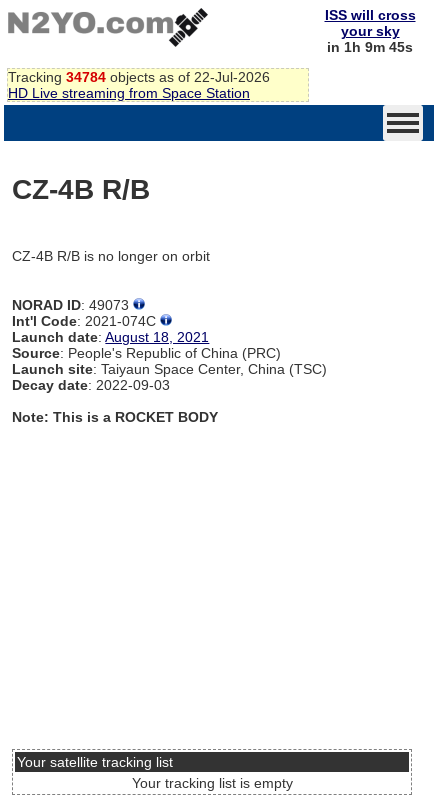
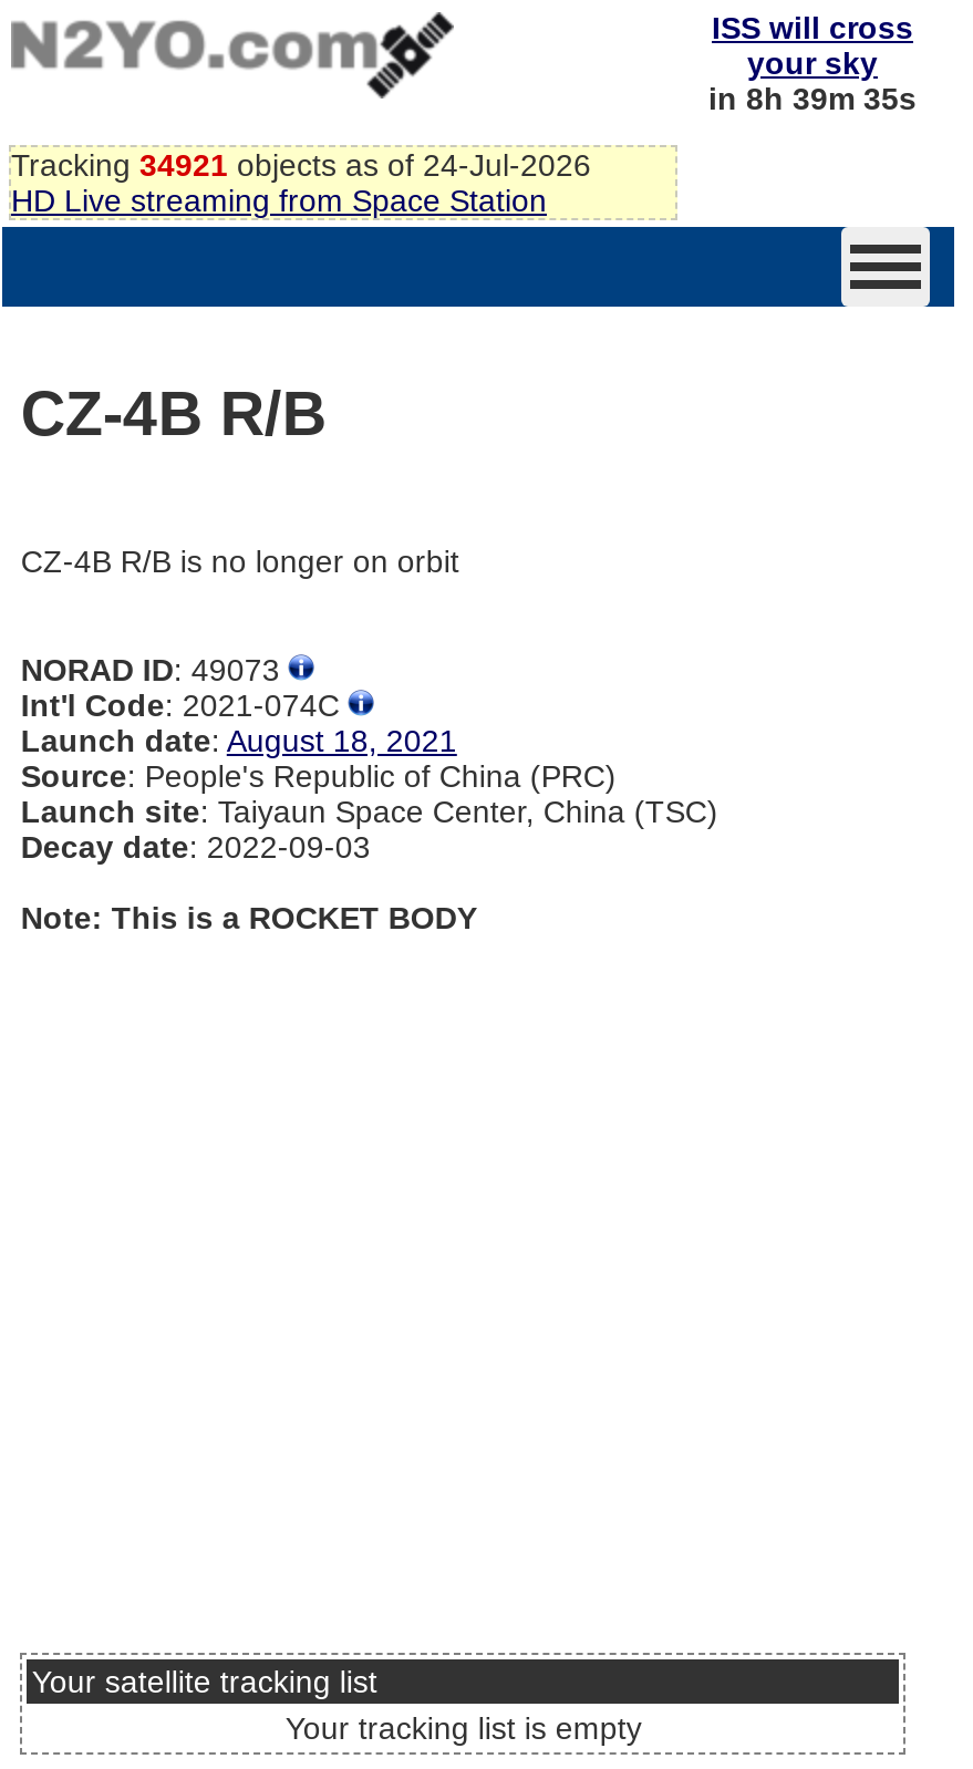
- in 1h 9m 45s
+ in 8h 39m 35s

- Tracking 34784 objects as of 22-Jul-2026
+ Tracking 34921 objects as of 24-Jul-2026
